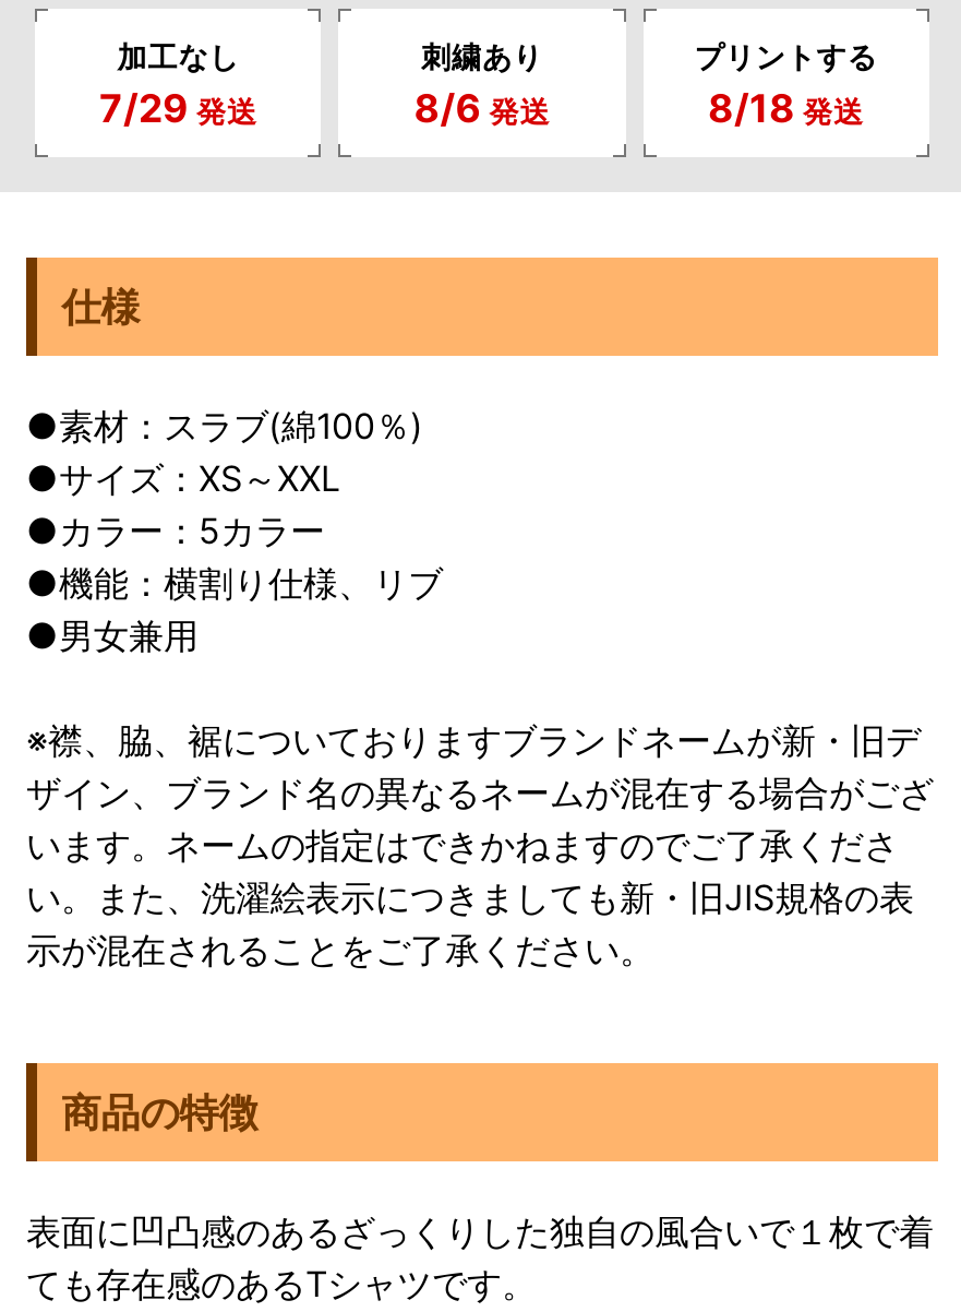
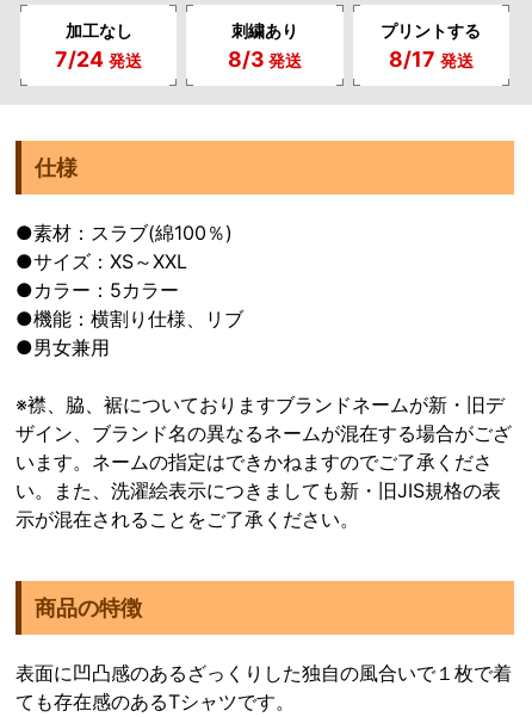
- 7/29 発送
+ 7/24 発送

- 8/6 発送
+ 8/3 発送

- 8/18 発送
+ 8/17 発送
